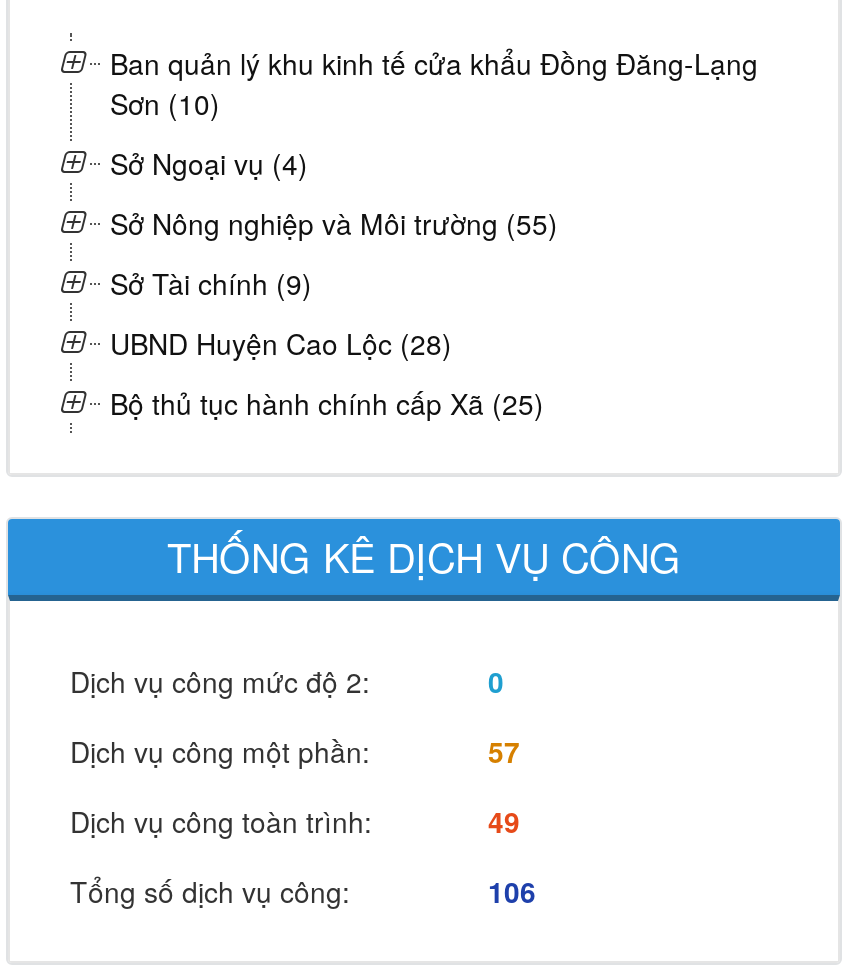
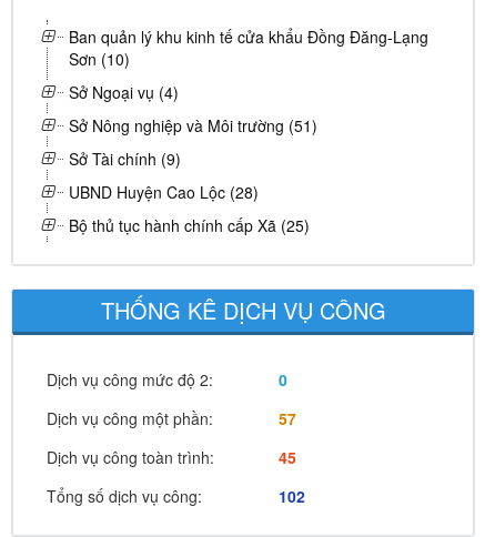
- Sở Nông nghiệp và Môi trường (55)
+ Sở Nông nghiệp và Môi trường (51)

- 49
+ 45

- 106
+ 102
